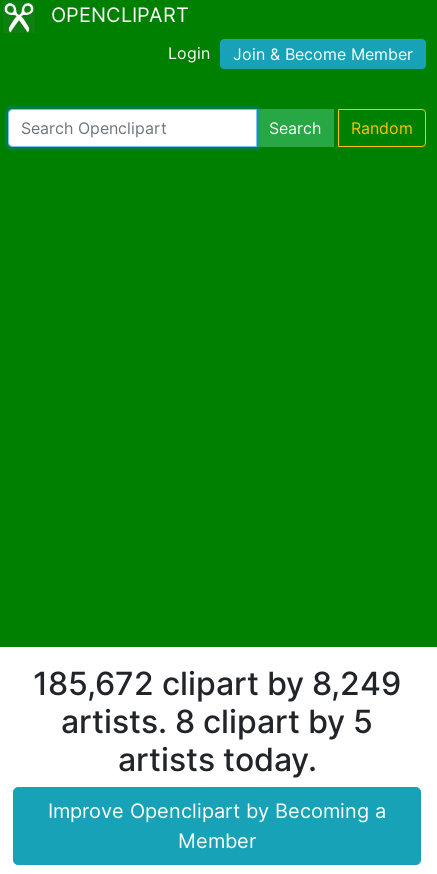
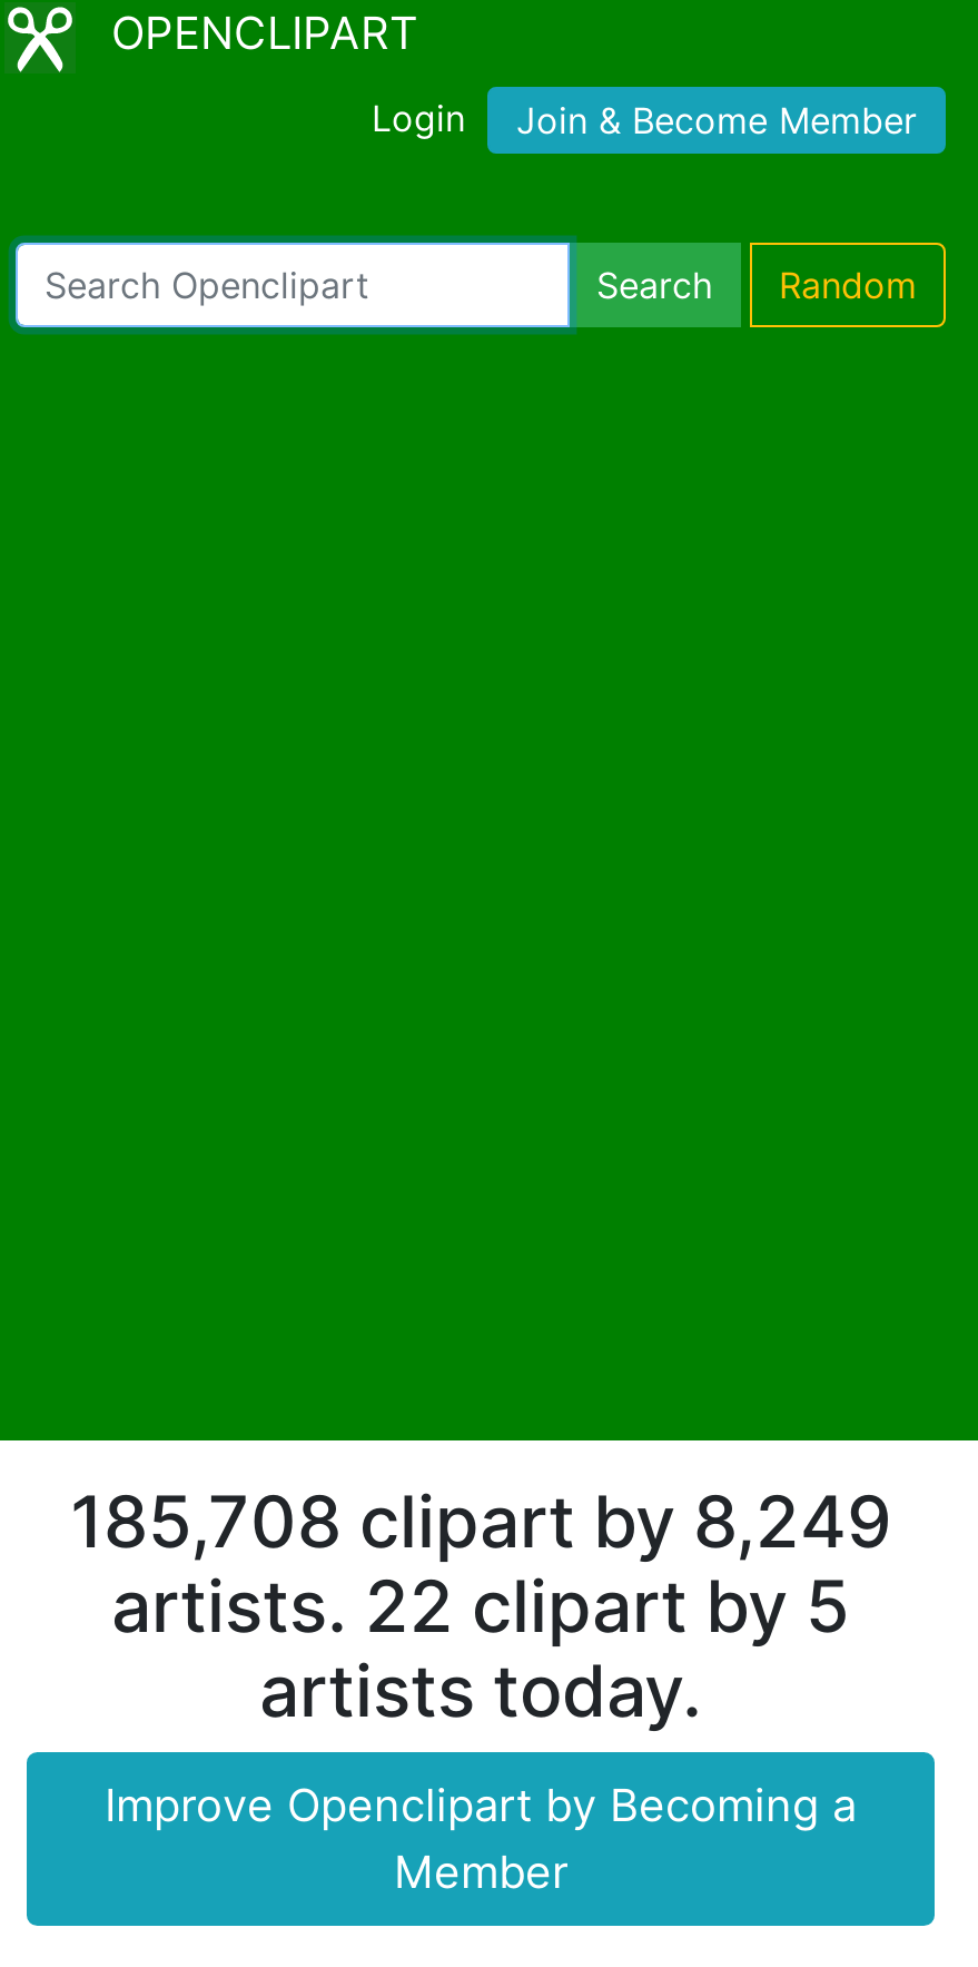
- 185,672 clipart by 8,249
+ 185,708 clipart by 8,249

- artists. 8 clipart by 5
+ artists. 22 clipart by 5
